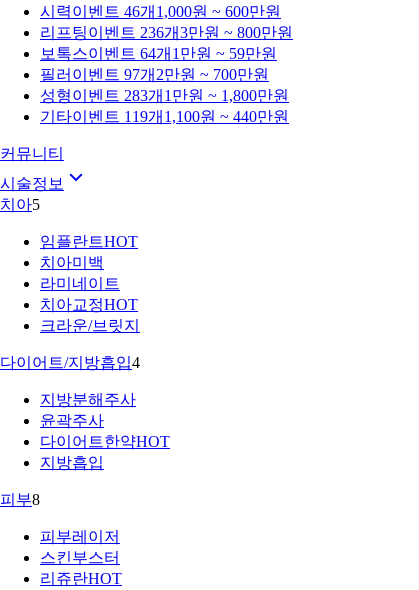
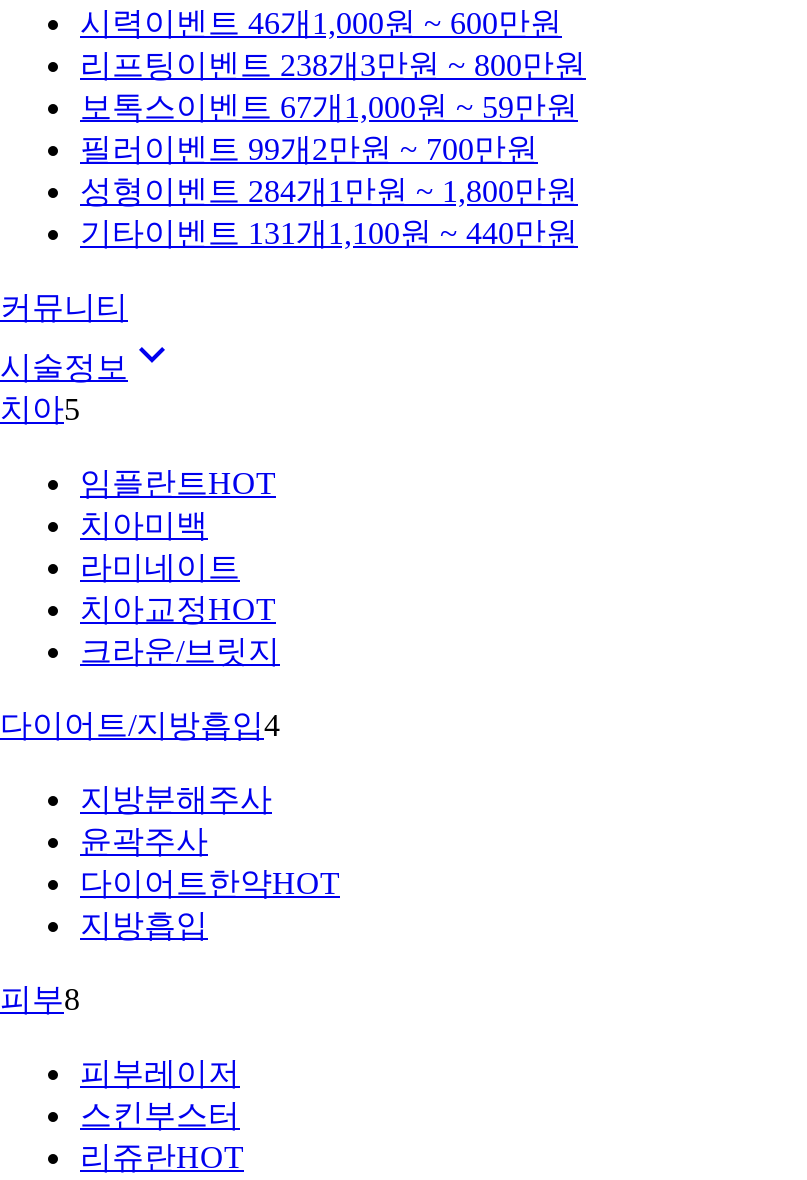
- 리프팅 이벤트 236개3만원 ~ 800만원
+ 리프팅 이벤트 238개3만원 ~ 800만원

- 보톡스 이벤트 64개 1만원 ~ 59만원
+ 보톡스 이벤트 67개 1,000원 ~ 59만원

- 필러 이벤트 97개2만원 ~ 700만원
+ 필러 이벤트 99개2만원 ~ 700만원

- 성형 이벤트 283개 1만원 ~ 1,800만원
+ 성형 이벤트 284개 1만원 ~ 1,800만원

- 기타이벤트 119개 1,100원 ~ 440만원
+ 기타이벤트 131개 1,100원 ~ 440만원
